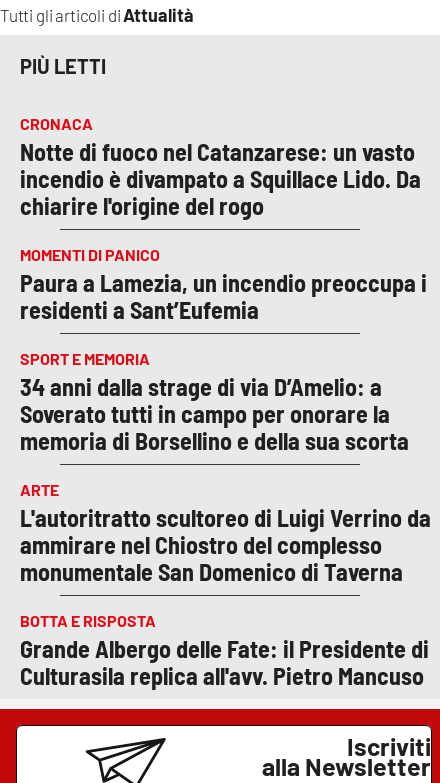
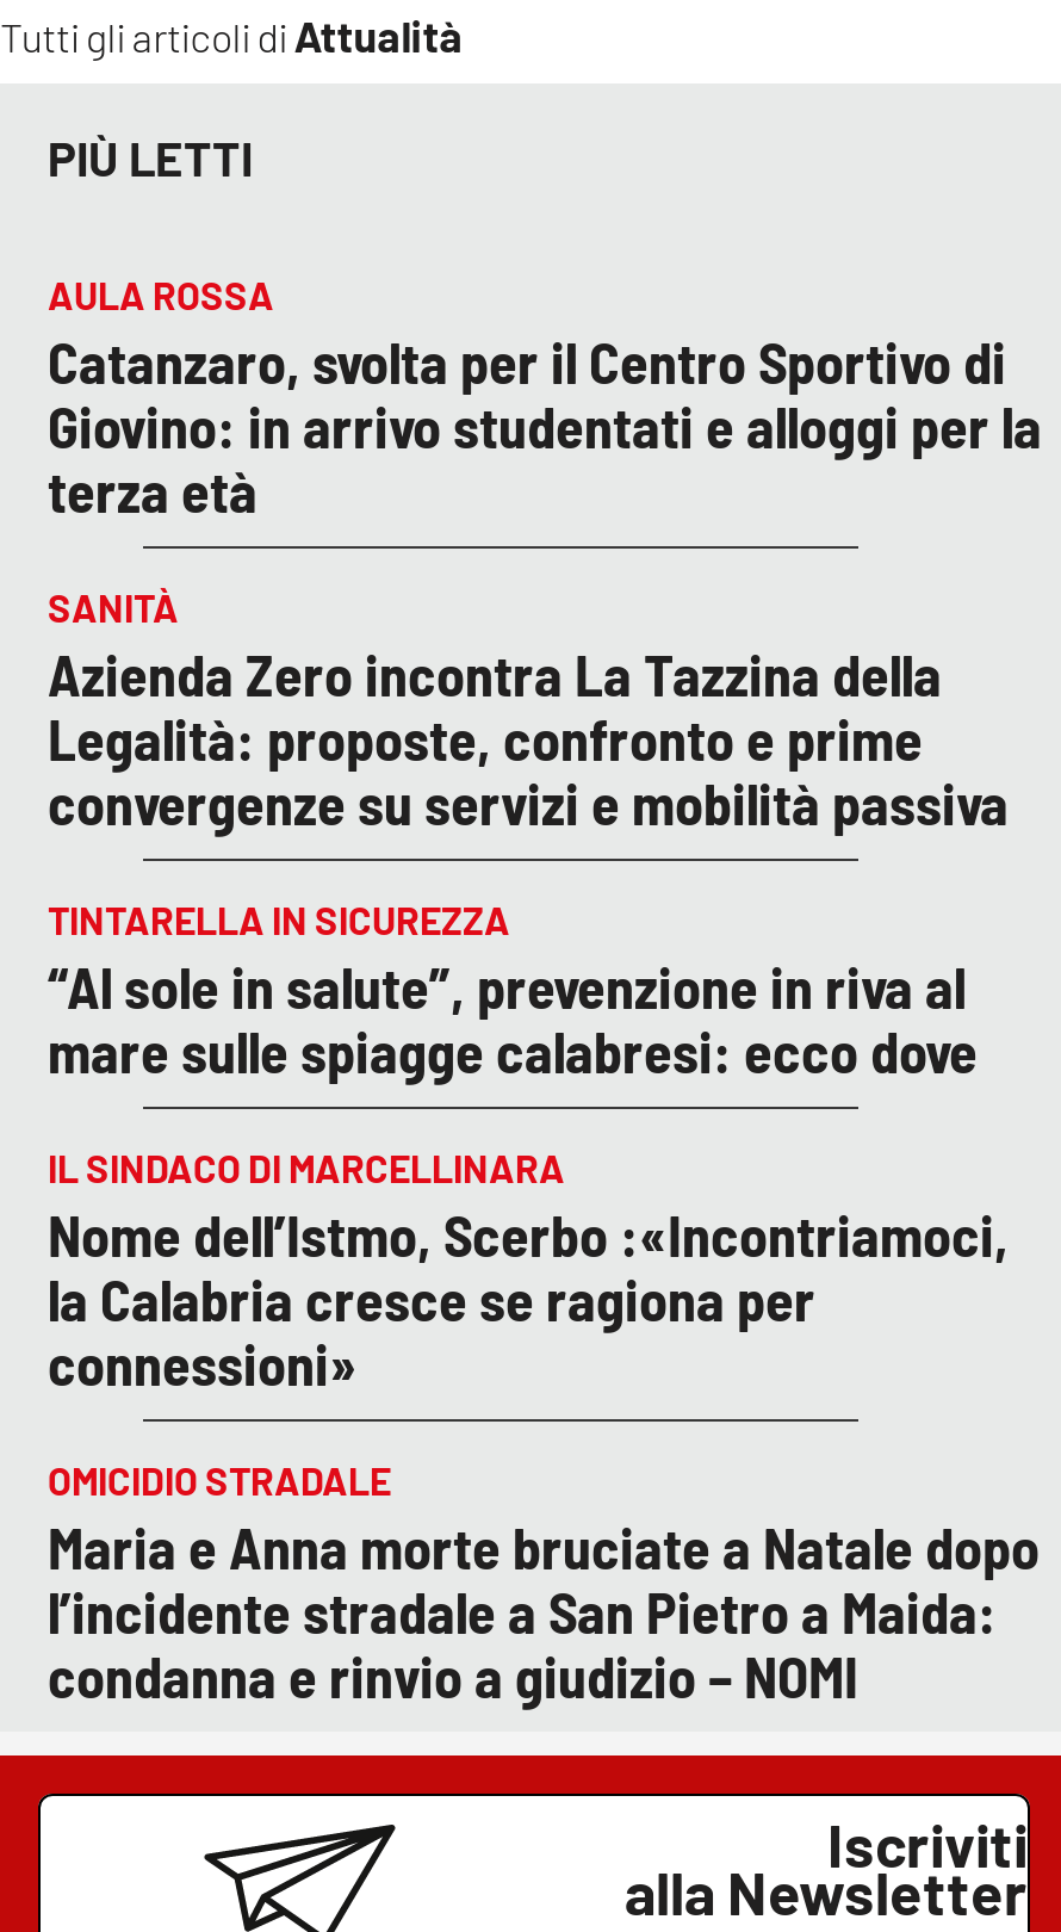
- CRONACA
- Notte di fuoco nel Catanzarese: un vasto
- incendio è divampato a Squillace Lido. Da
- chiarire l'origine del rogo
+ AULA ROSSA
+ Catanzaro, svolta per il Centro Sportivo di
+ Giovino: in arrivo studentati e alloggi per la
+ terza età

- MOMENTI DI PANICO
- Paura a Lamezia, un incendio preoccupa i
- residenti a Sant’Eufemia
+ SANITÀ
+ Azienda Zero incontra La Tazzina della
+ Legalità: proposte, confronto e prime
+ convergenze su servizi e mobilità passiva

- SPORT E MEMORIA
- 34 anni dalla strage di via D’Amelio: a
- Soverato tutti in campo per onorare la
- memoria di Borsellino e della sua scorta
+ TINTARELLA IN SICUREZZA
+ “Al sole in salute”, prevenzione in riva al
+ mare sulle spiagge calabresi: ecco dove

- ARTE
- L'autoritratto scultoreo di Luigi Verrino da
- ammirare nel Chiostro del complesso
- monumentale San Domenico di Taverna
+ IL SINDACO DI MARCELLINARA
+ Nome dell’Istmo, Scerbo :«Incontriamoci,
+ la Calabria cresce se ragiona per
+ connessioni»

- BOTTA E RISPOSTA
- Grande Albergo delle Fate: il Presidente di
- Culturasila replica all'avv. Pietro Mancuso
+ OMICIDIO STRADALE
+ Maria e Anna morte bruciate a Natale dopo
+ l’incidente stradale a San Pietro a Maida:
+ condanna e rinvio a giudizio – NOMI
